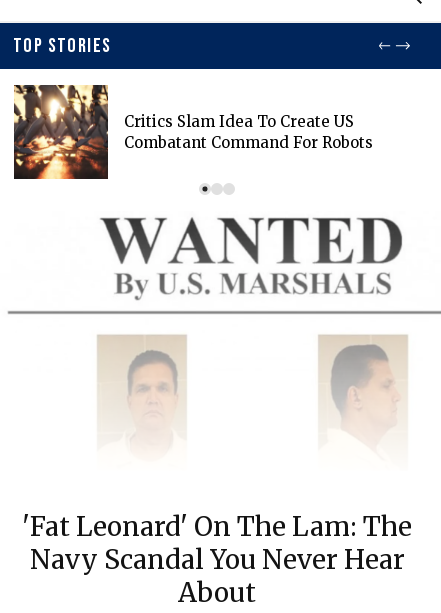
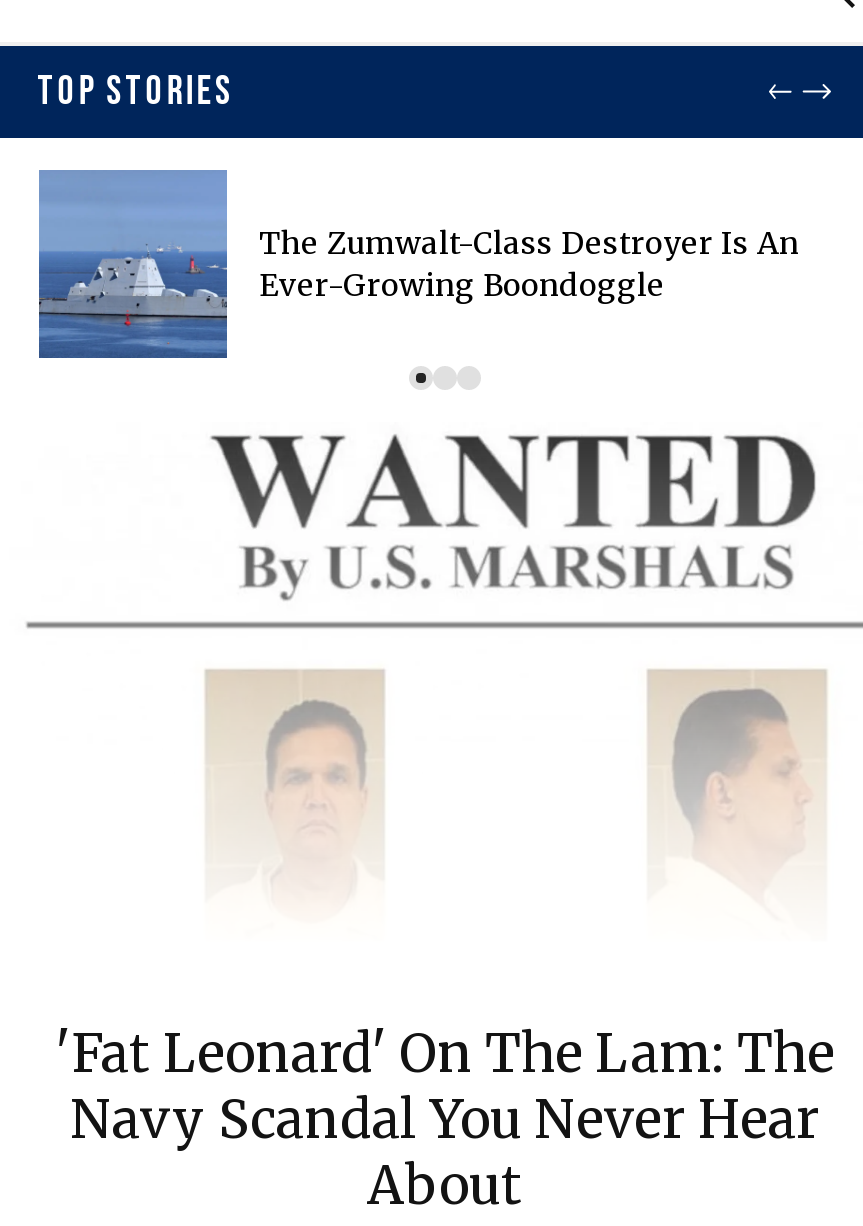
- [image]
- Critics Slam Idea To Create US
- Combatant Command For Robots
+ [image]
+ The Zumwalt-Class Destroyer Is An
+ Ever-Growing Boondoggle
